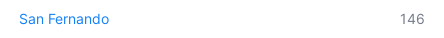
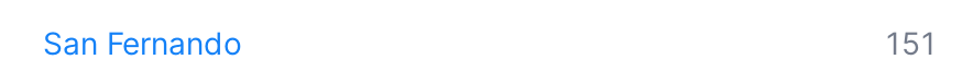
- 146
+ 151
